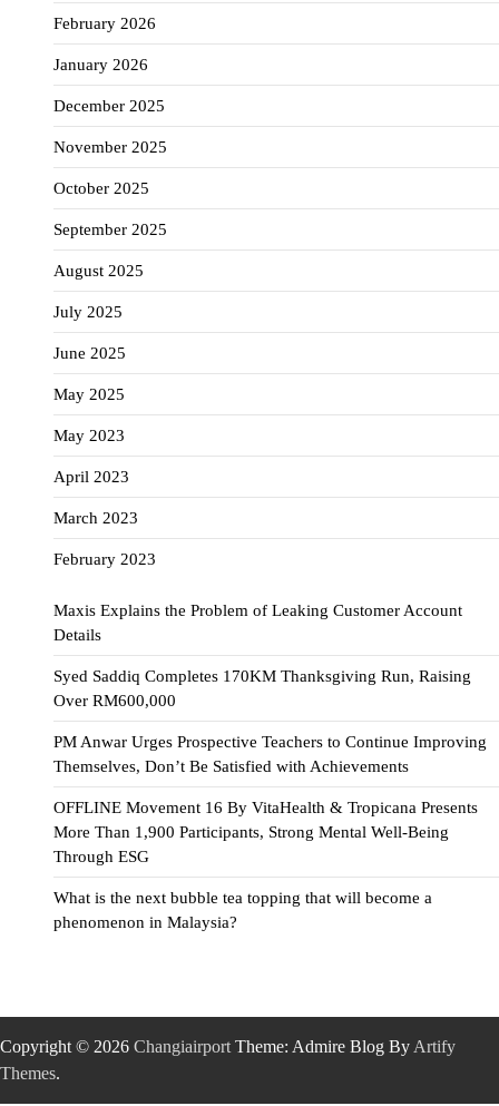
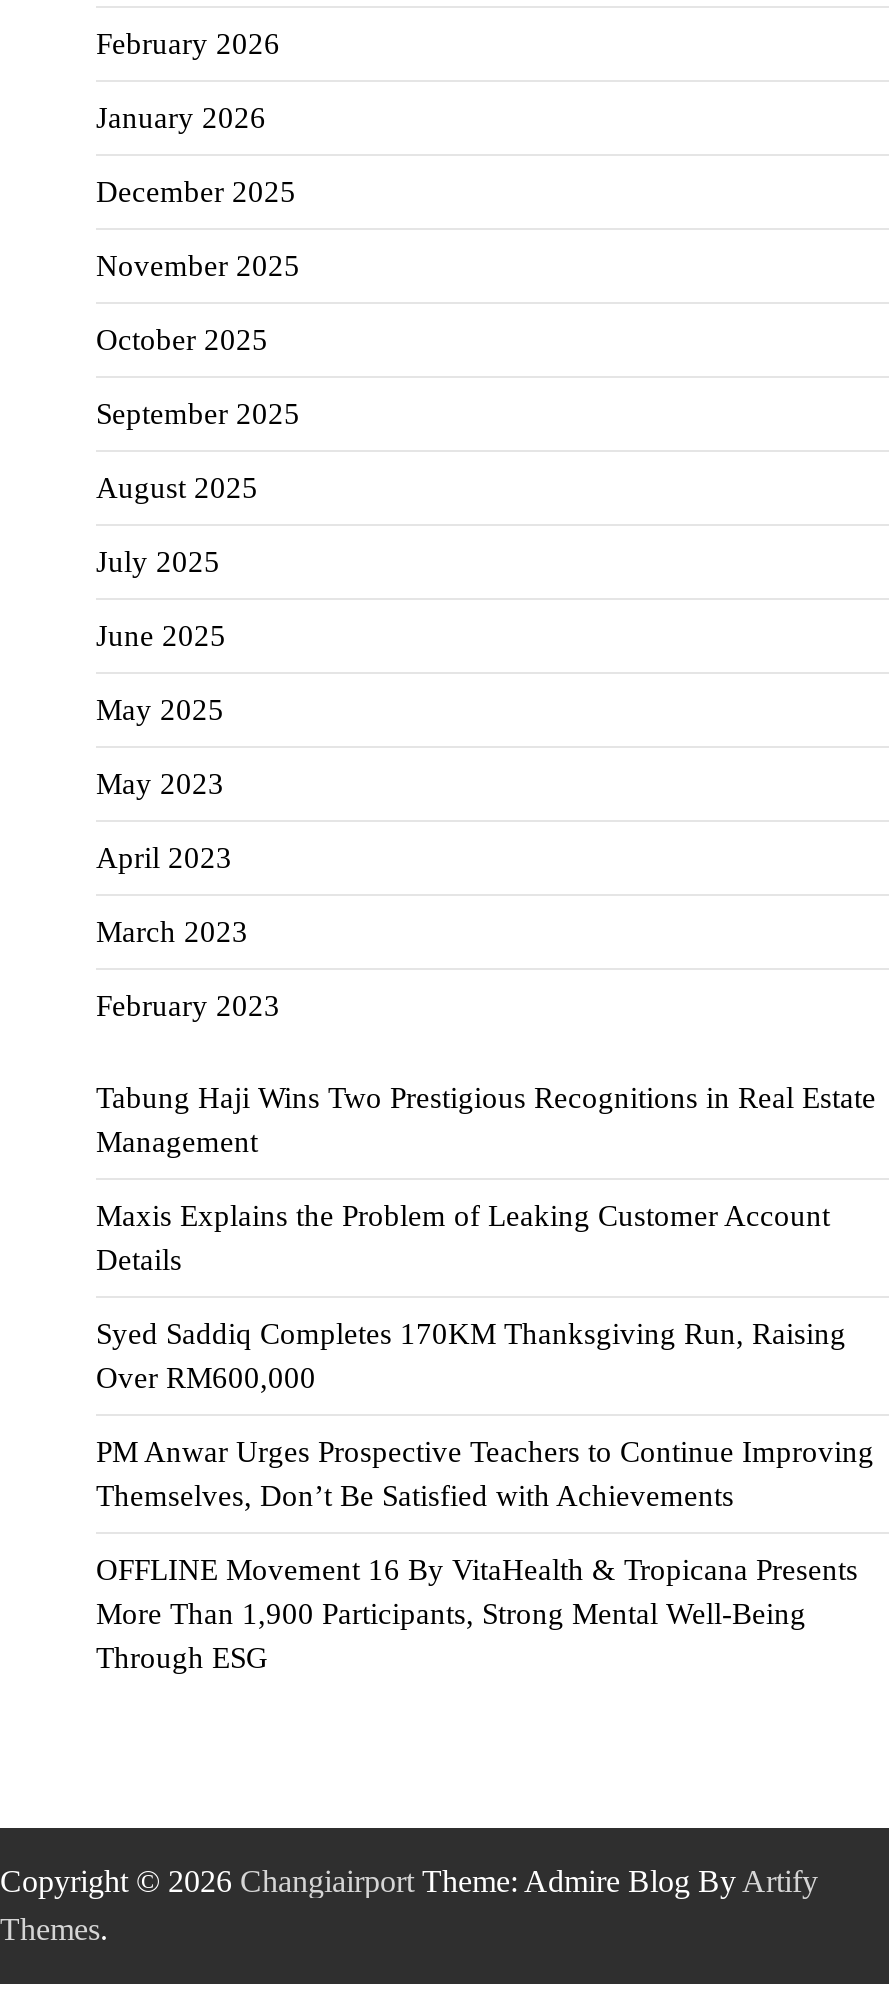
+ Tabung Haji Wins Two Prestigious Recognitions in Real Estate
+ Management

moved down: Maxis Explains the Problem of Leaking Customer Account | Details | Syed Saddiq Completes 170KM Thanksgiving Run, Raising | ... | More Than 1,900 Participants, Strong Mental Well-Being | Through ESG

- What is the next bubble tea topping that will become a
- phenomenon in Malaysia?
